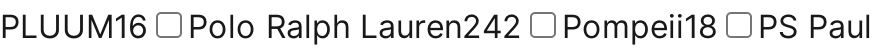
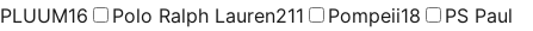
- Polo Ralph Lauren242
+ Polo Ralph Lauren211
